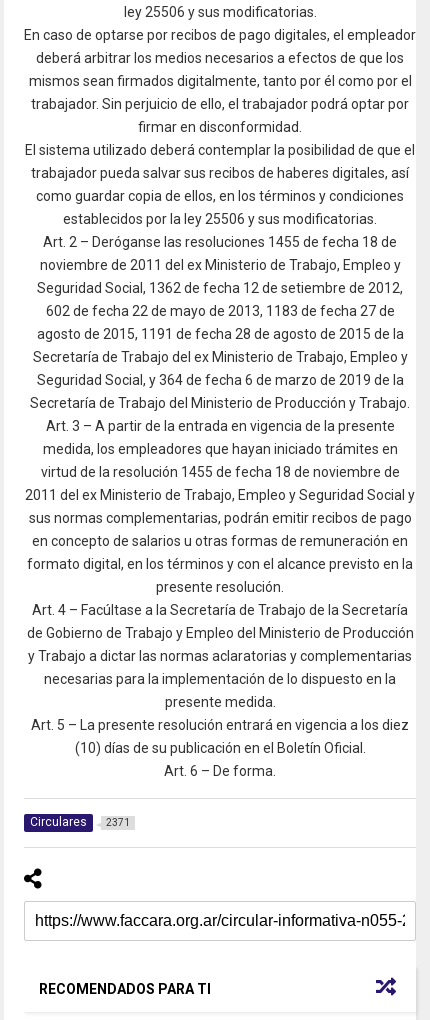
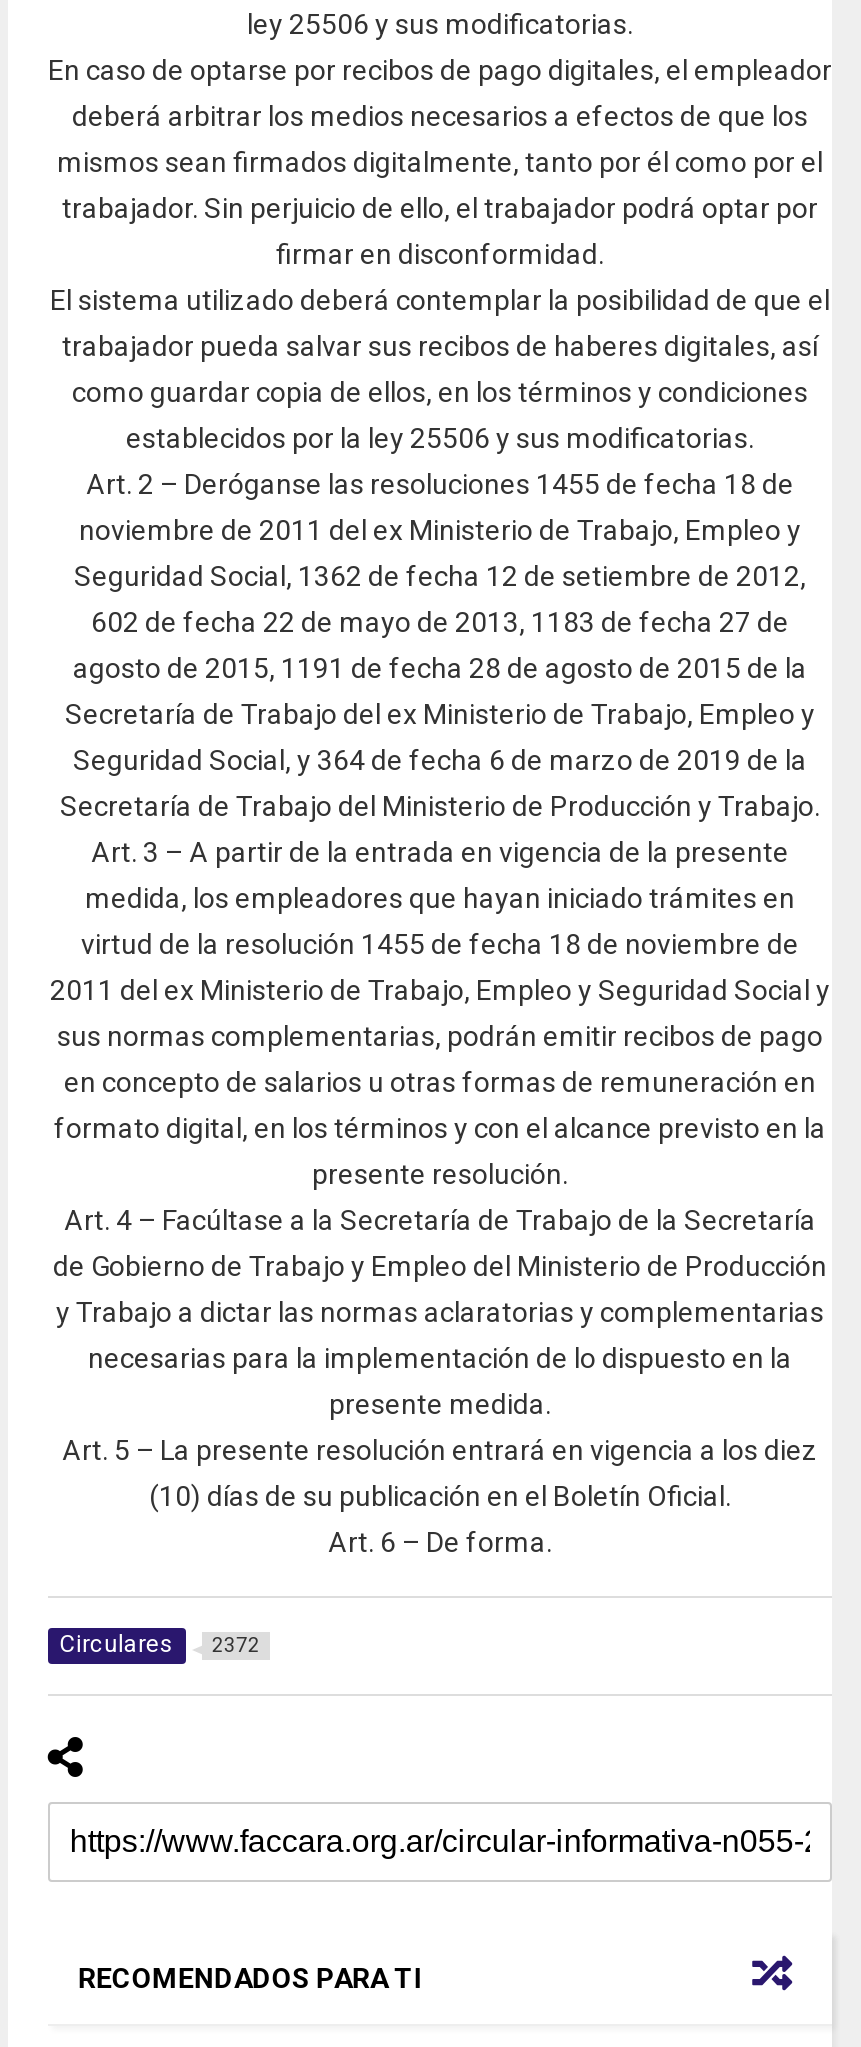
- Circulares 2371
+ Circulares 2372
